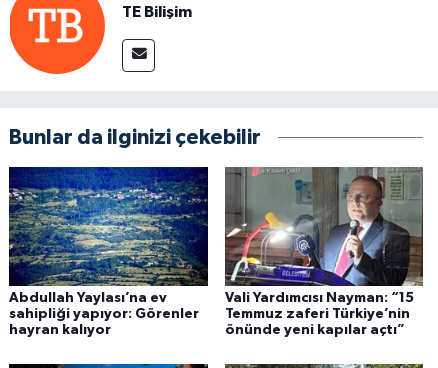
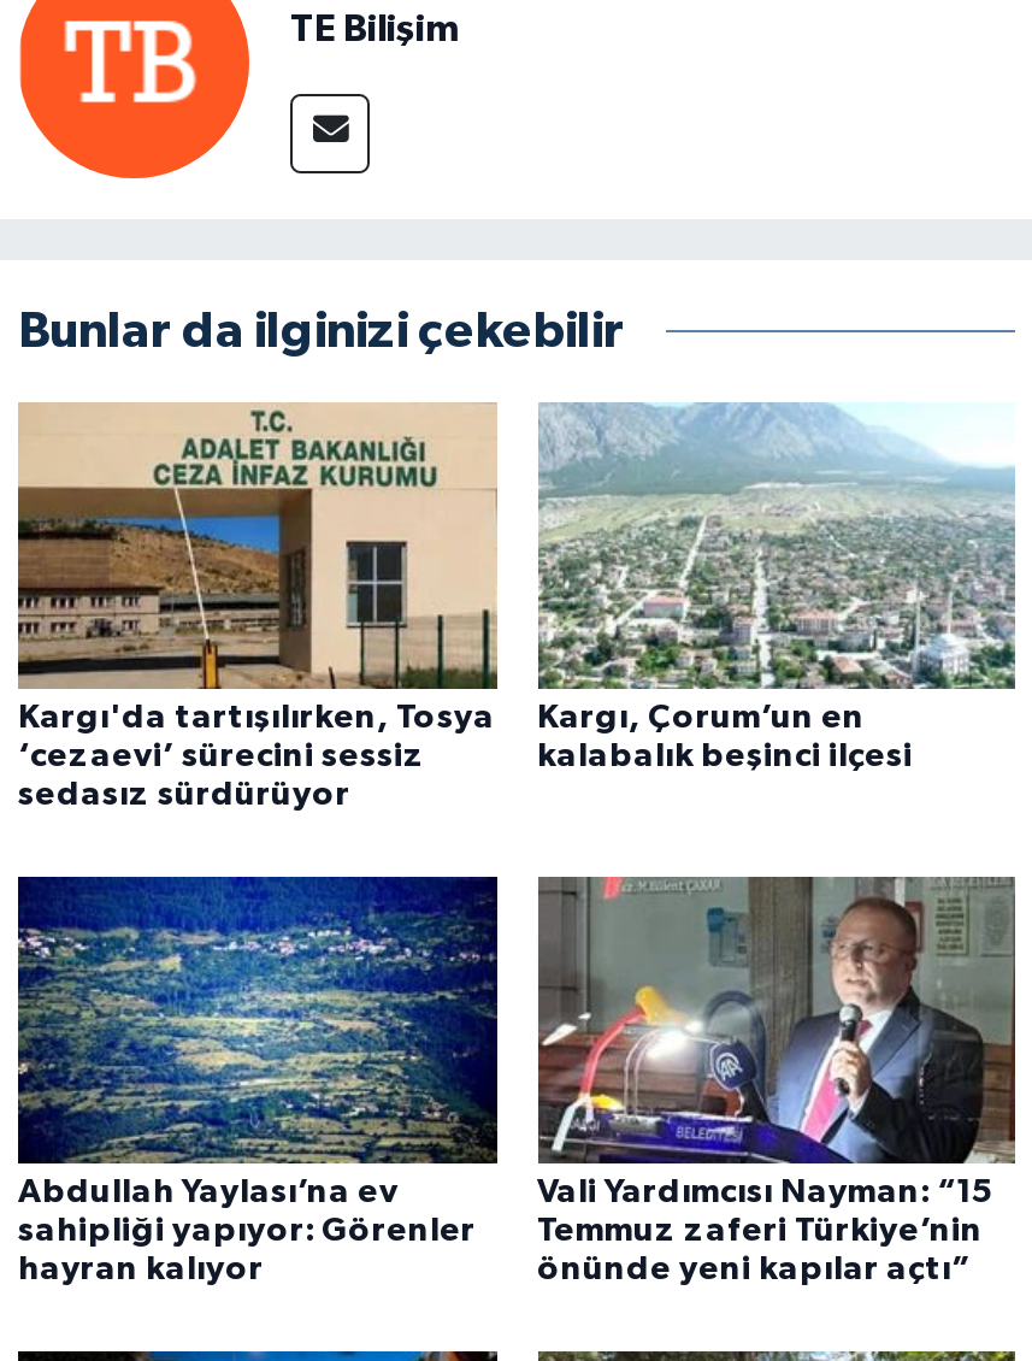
+ [image]
+ Kargı'da tartışılırken, Tosya
+ ‘cezaevi’ sürecini sessiz
+ sedasız sürdürüyor

+ [image]
+ Kargı, Çorum’un en
+ kalabalık beşinci ilçesi
